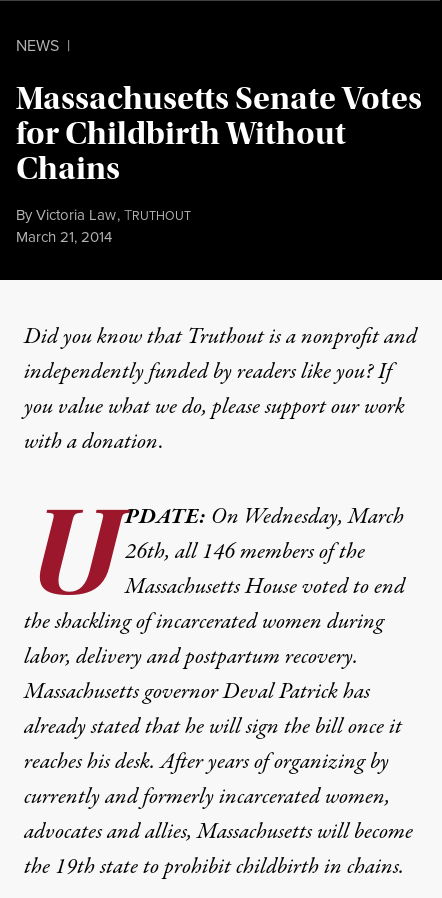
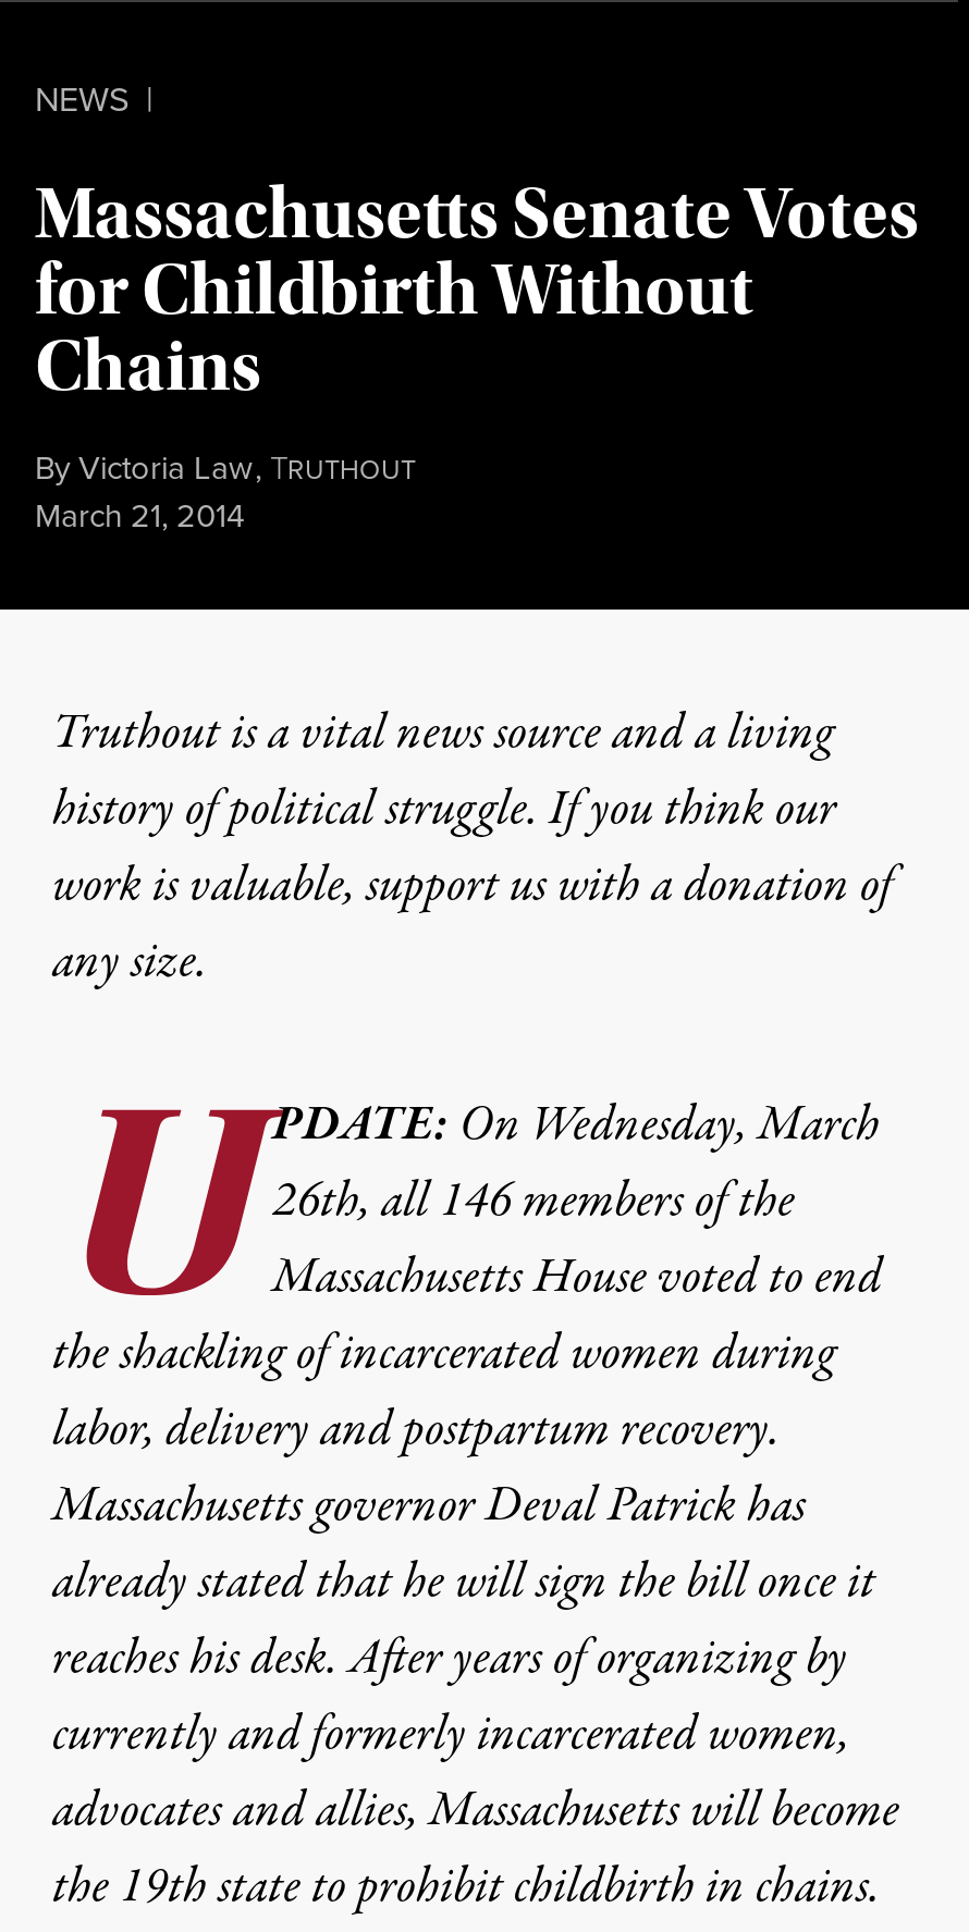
- Did you know that Truthout is a nonprofit and
- independently funded by readers like you? If
- you value what we do, please support our work
- with a donation.
+ Truthout is a vital news source and a living
+ history of political struggle. If you think our
+ work is valuable, support us with a donation of
+ any size.
